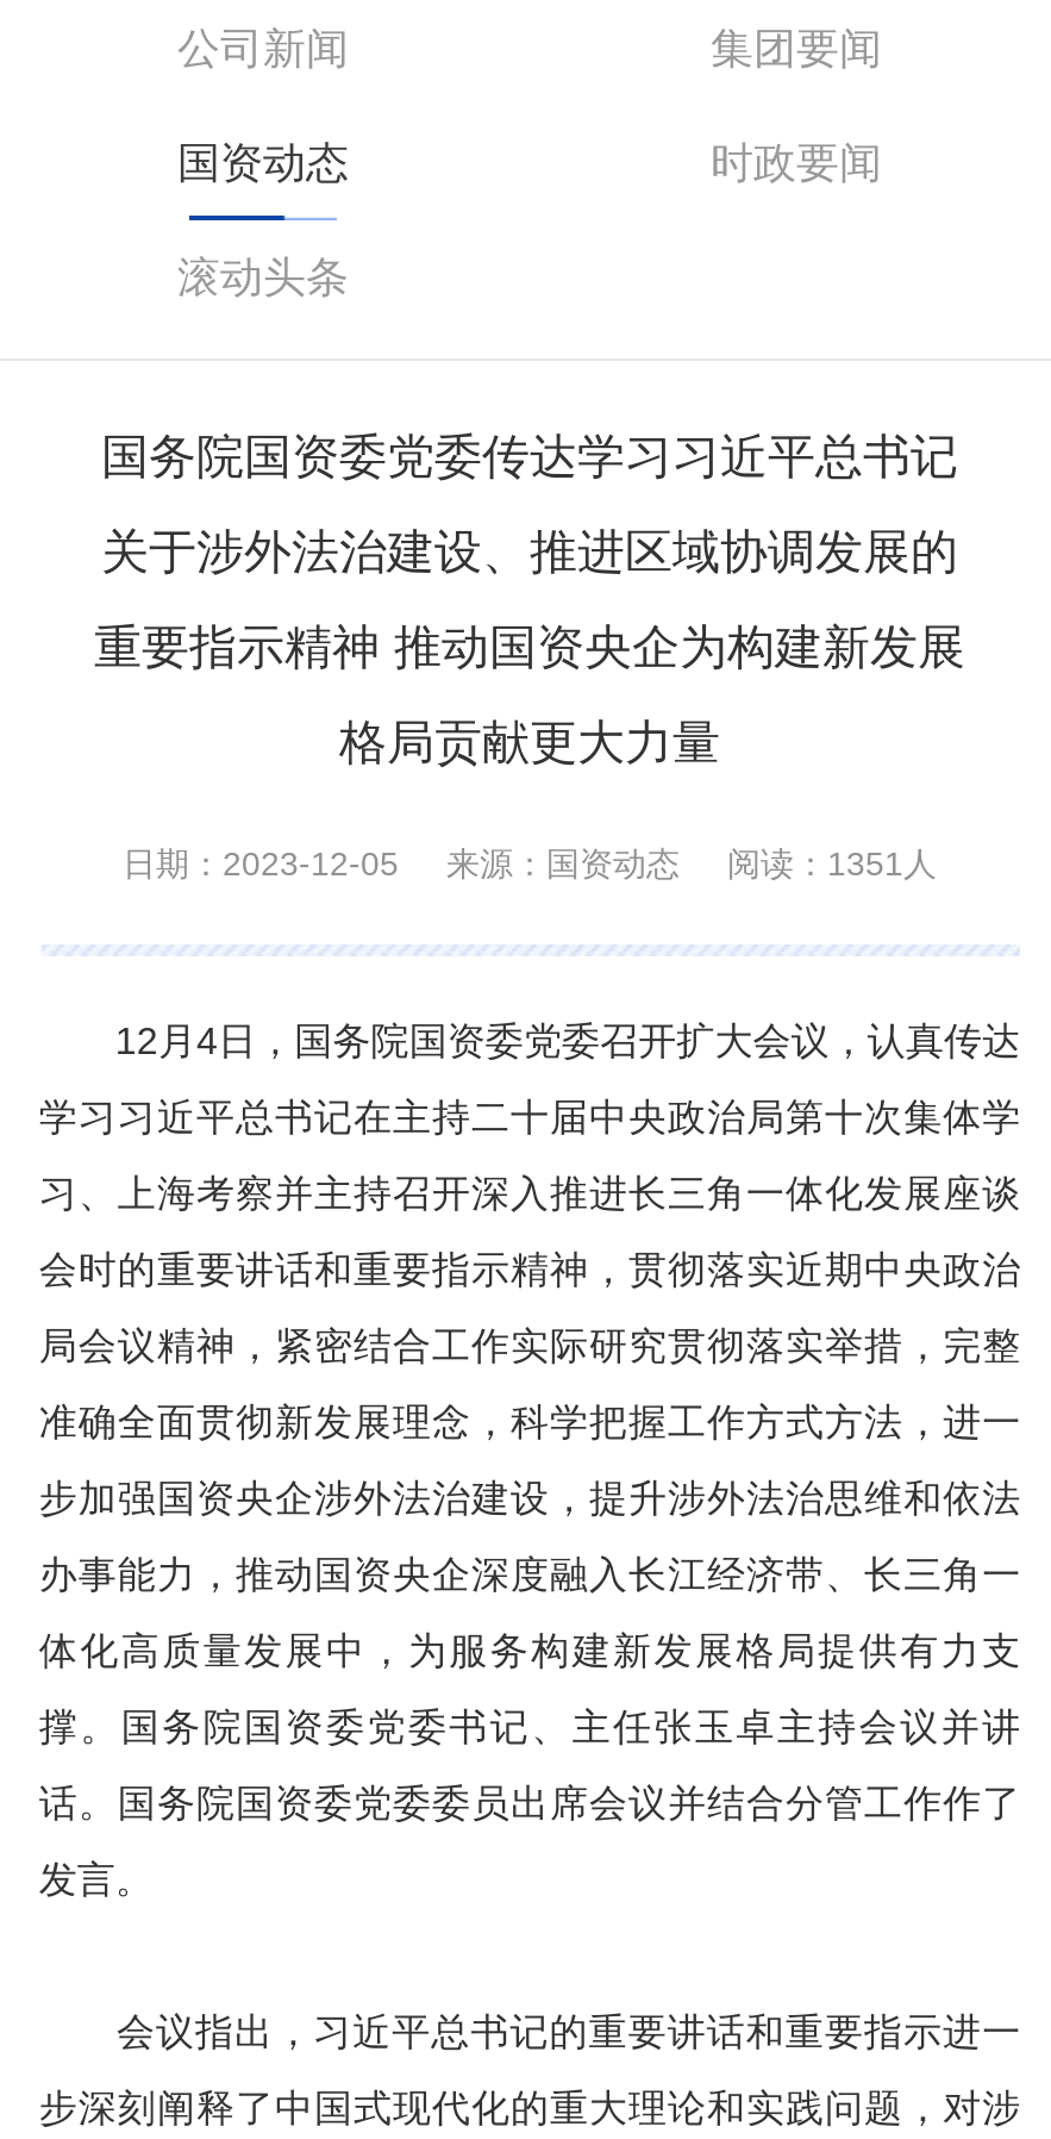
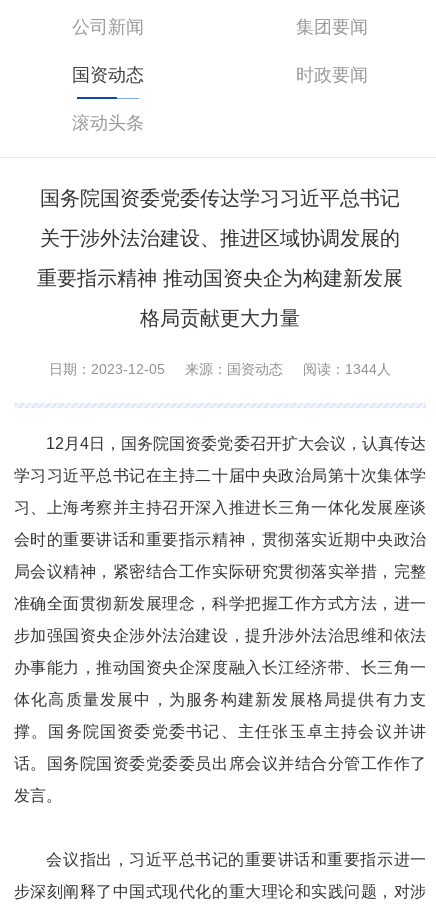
- 日期：2023-12-05 来源：国资动态 阅读：1351人
+ 日期：2023-12-05 来源：国资动态 阅读：1344人
